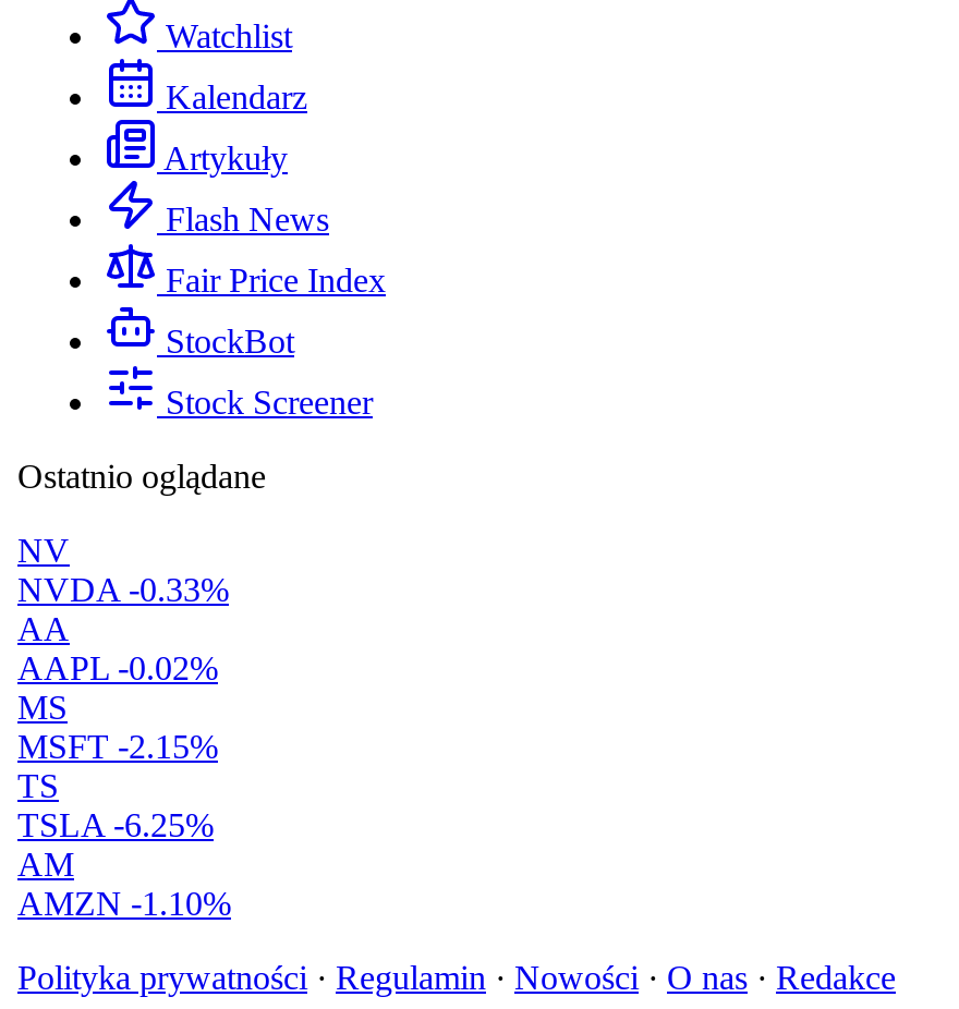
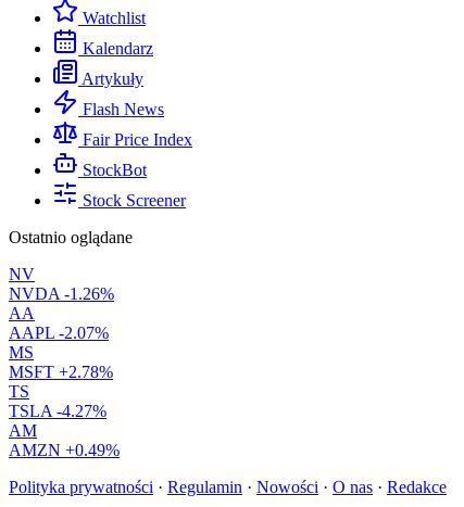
- NVDA -0.33%
+ NVDA -1.26%

- AAPL -0.02%
+ AAPL -2.07%

- MSFT -2.15%
+ MSFT +2.78%

- TSLA -6.25%
+ TSLA -4.27%

- AMZN -1.10%
+ AMZN +0.49%
